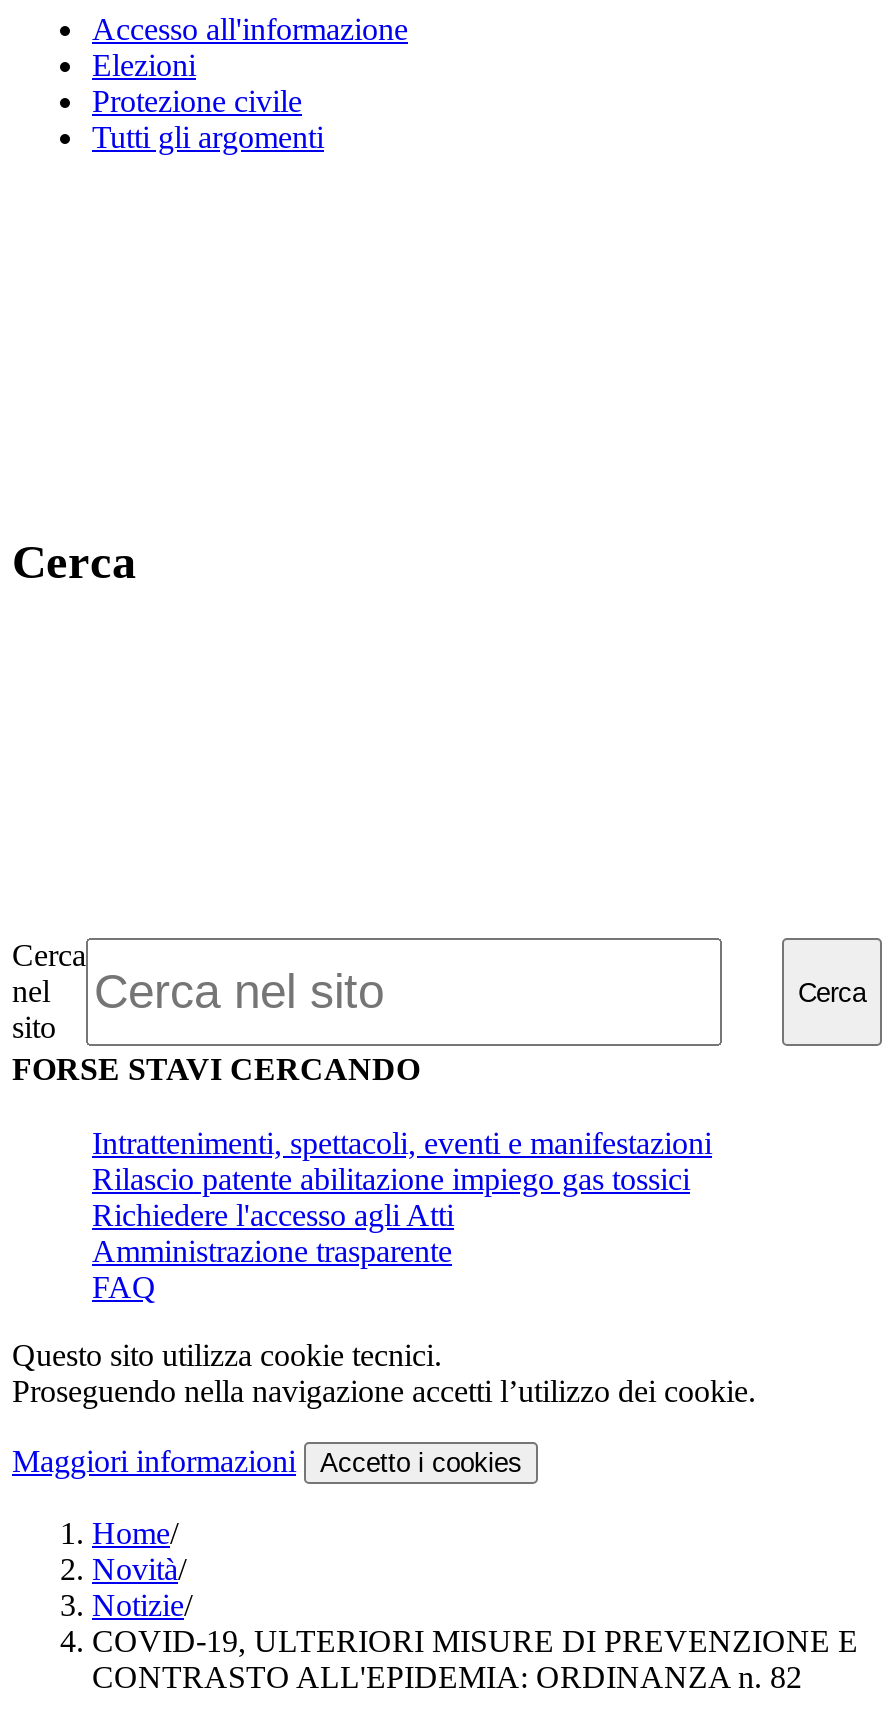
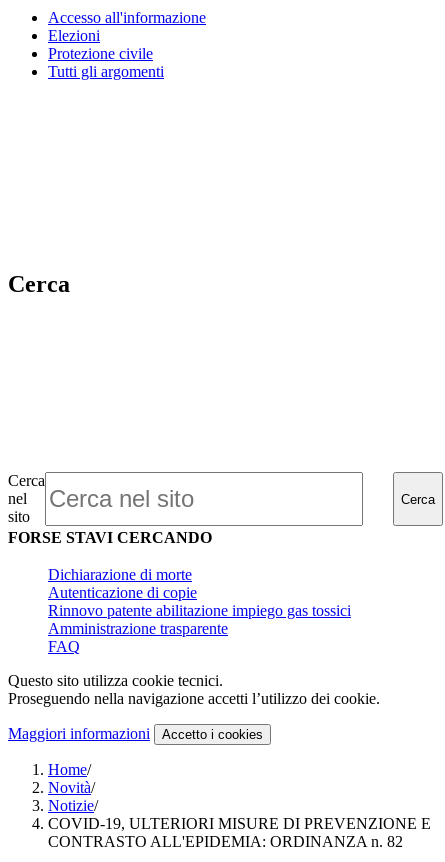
- Intrattenimenti, spettacoli, eventi e manifestazioni
- Rilascio patente abilitazione impiego gas tossici
- Richiedere l'accesso agli Atti
+ Dichiarazione di morte
+ Autenticazione di copie
+ Rinnovo patente abilitazione impiego gas tossici
